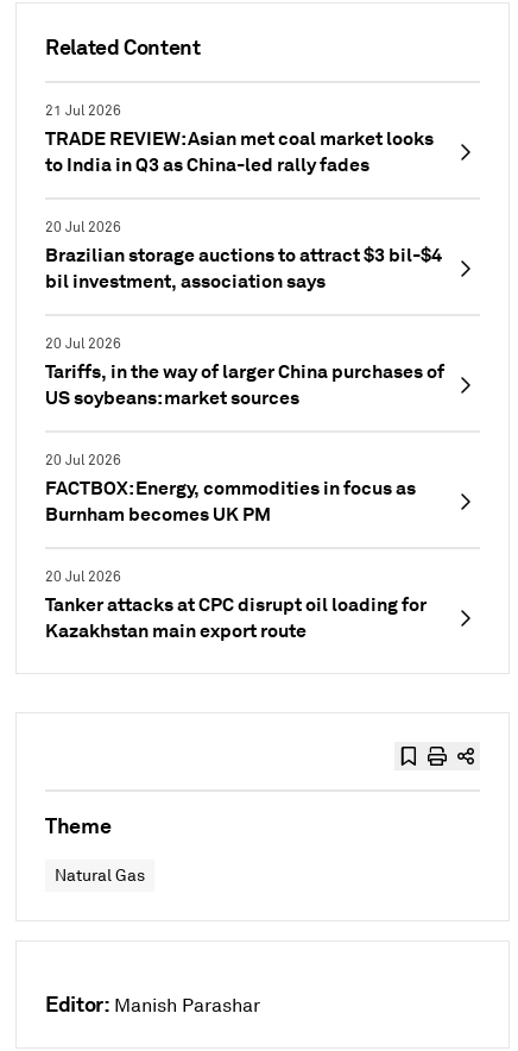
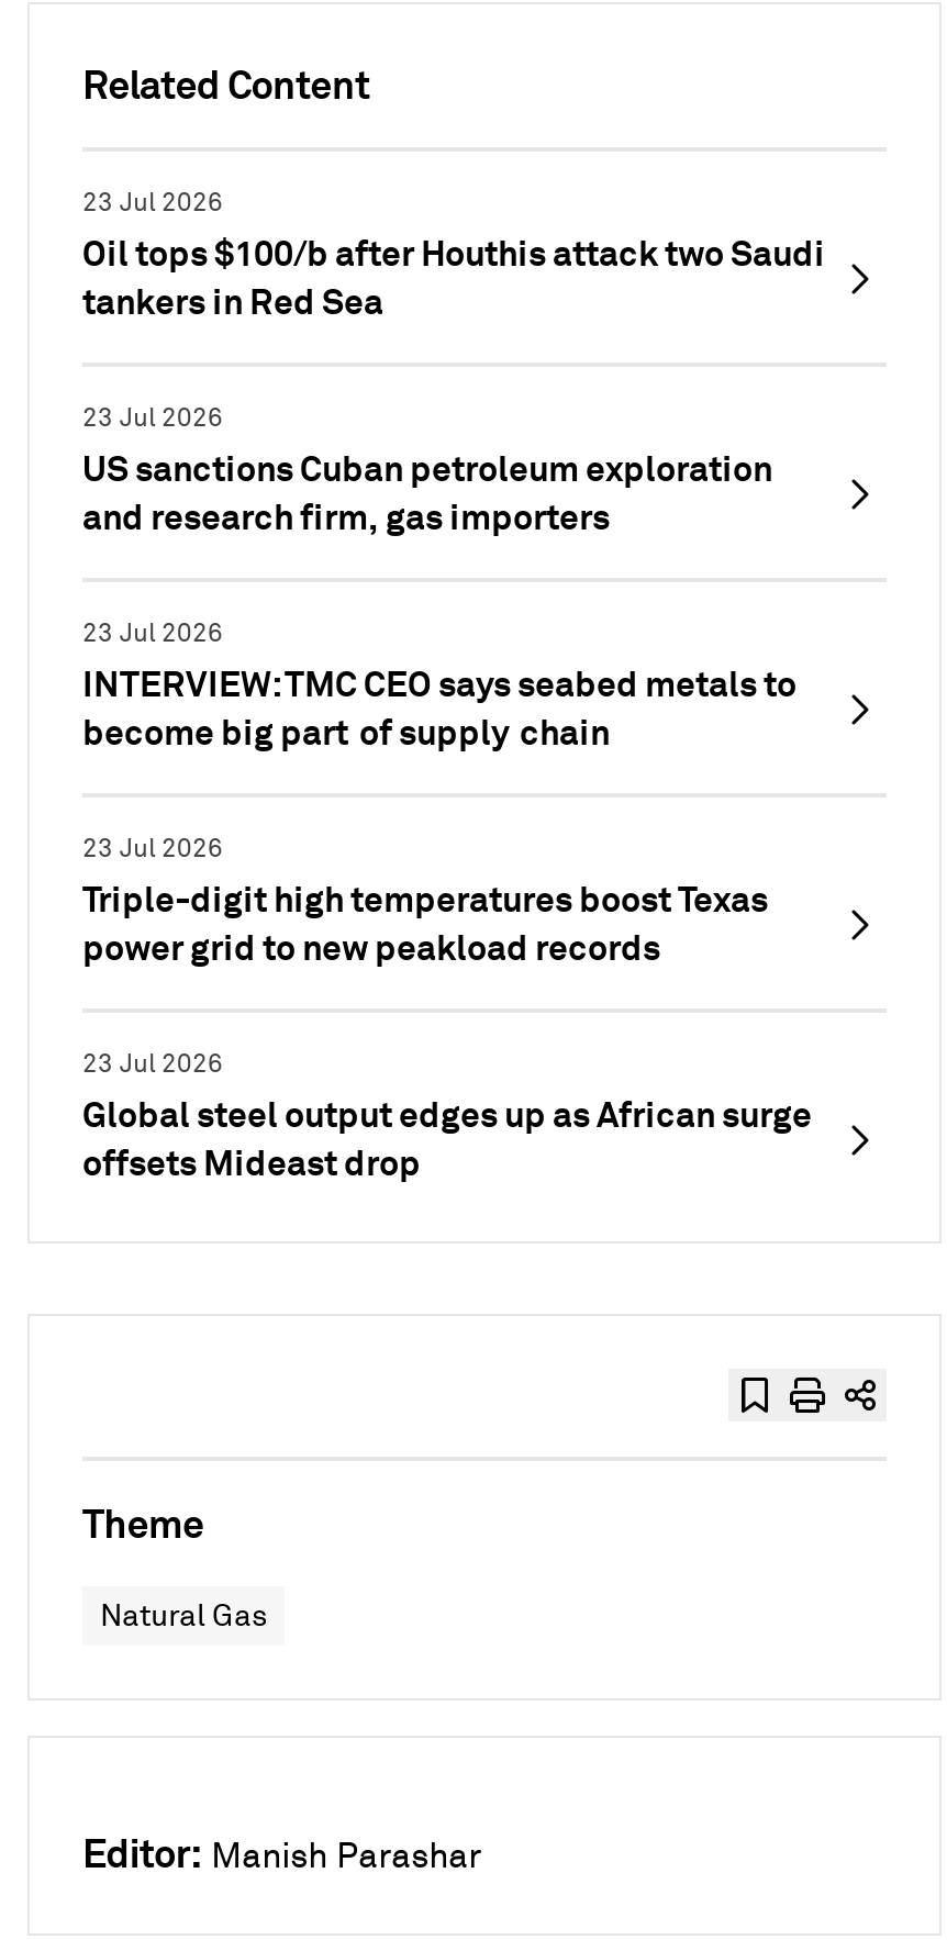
- 21 Jul 2026
- TRADE REVIEW: Asian met coal market looks
- to India in Q3 as China-led rally fades
+ 23 Jul 2026
+ Oil tops $100/b after Houthis attack two Saudi
+ tankers in Red Sea

- 20 Jul 2026
- Brazilian storage auctions to attract $3 bil-$4
- bil investment, association says
+ 23 Jul 2026
+ US sanctions Cuban petroleum exploration
+ and research firm, gas importers

- 20 Jul 2026
- Tariffs, in the way of larger China purchases of
- US soybeans: market sources
+ 23 Jul 2026
+ INTERVIEW: TMC CEO says seabed metals to
+ become big part of supply chain

- 20 Jul 2026
- FACTBOX: Energy, commodities in focus as
- Burnham becomes UK PM
+ 23 Jul 2026
+ Triple-digit high temperatures boost Texas
+ power grid to new peakload records

- 20 Jul 2026
- Tanker attacks at CPC disrupt oil loading for
- Kazakhstan main export route
+ 23 Jul 2026
+ Global steel output edges up as African surge
+ offsets Mideast drop
